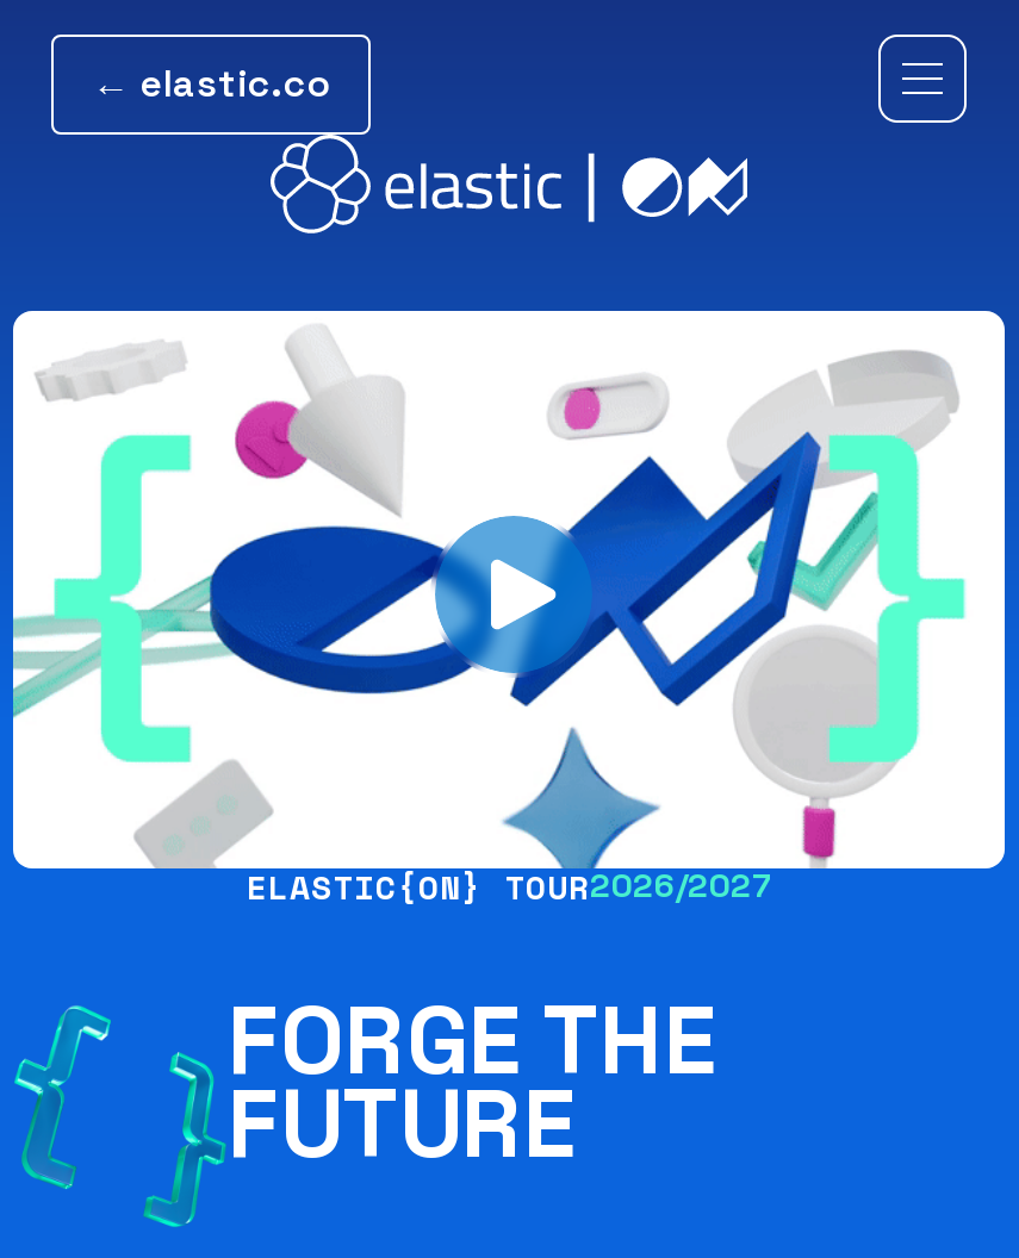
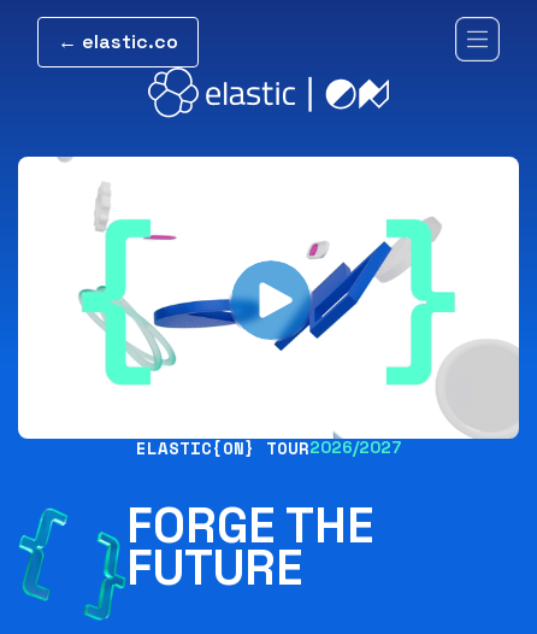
- [image]
+ [image]
